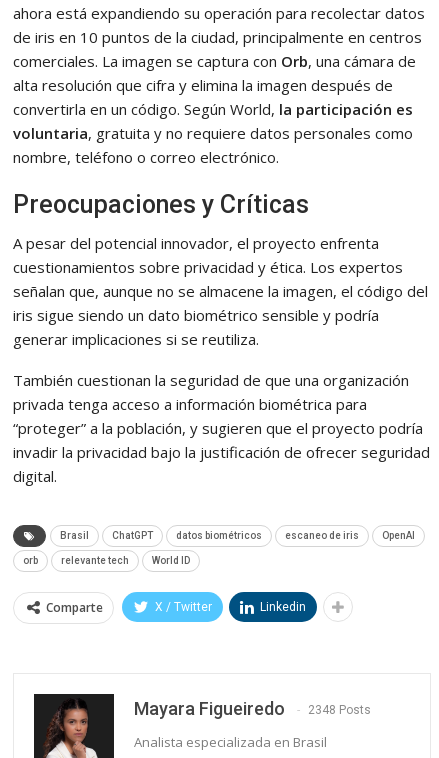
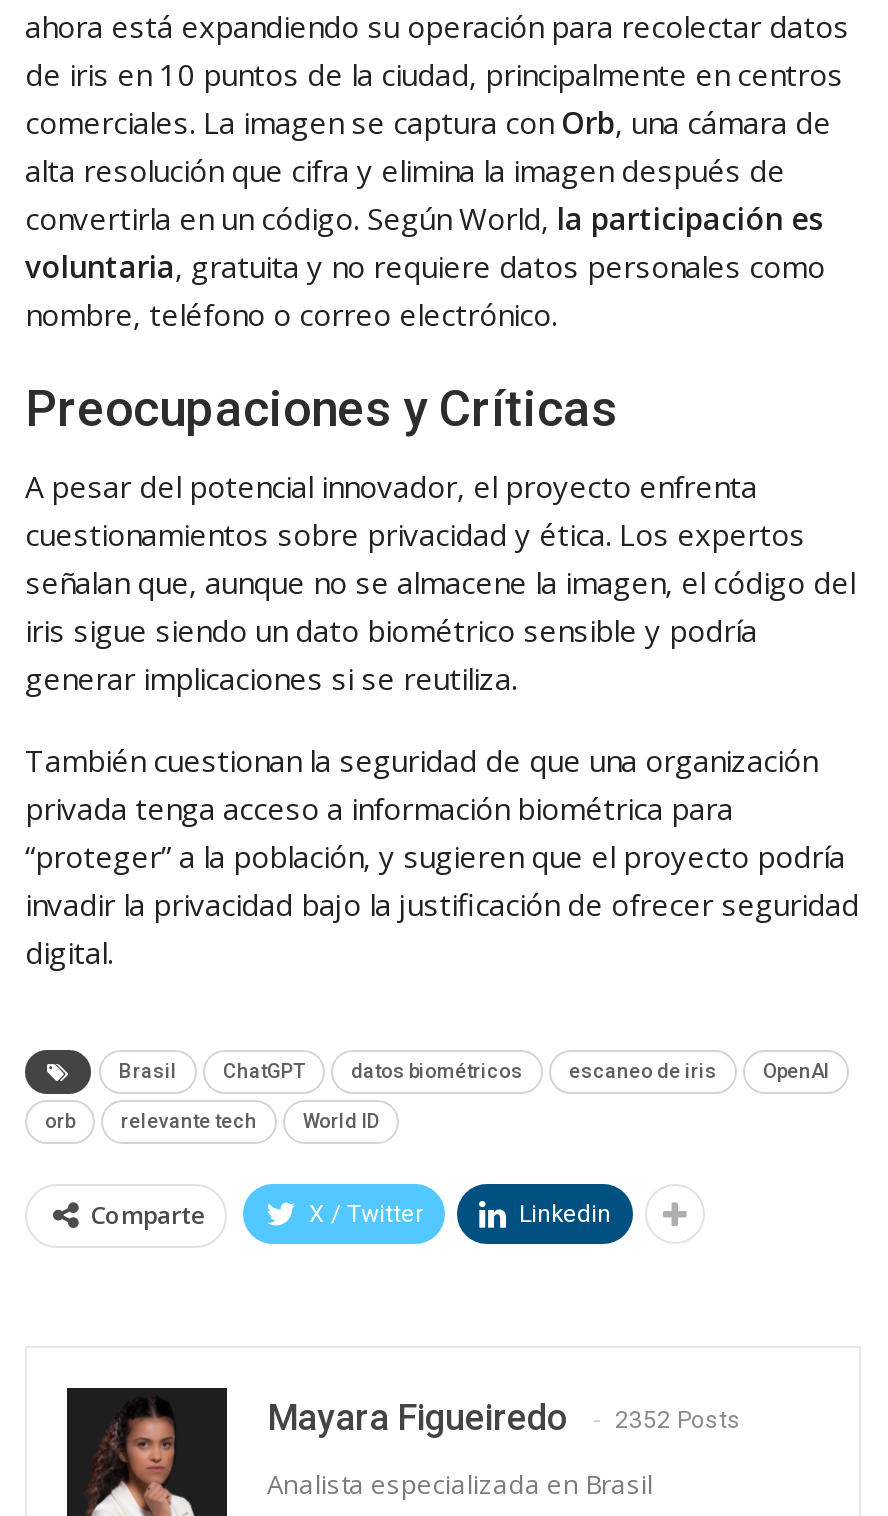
- Mayara Figueiredo 2348 Posts
+ Mayara Figueiredo 2352 Posts
